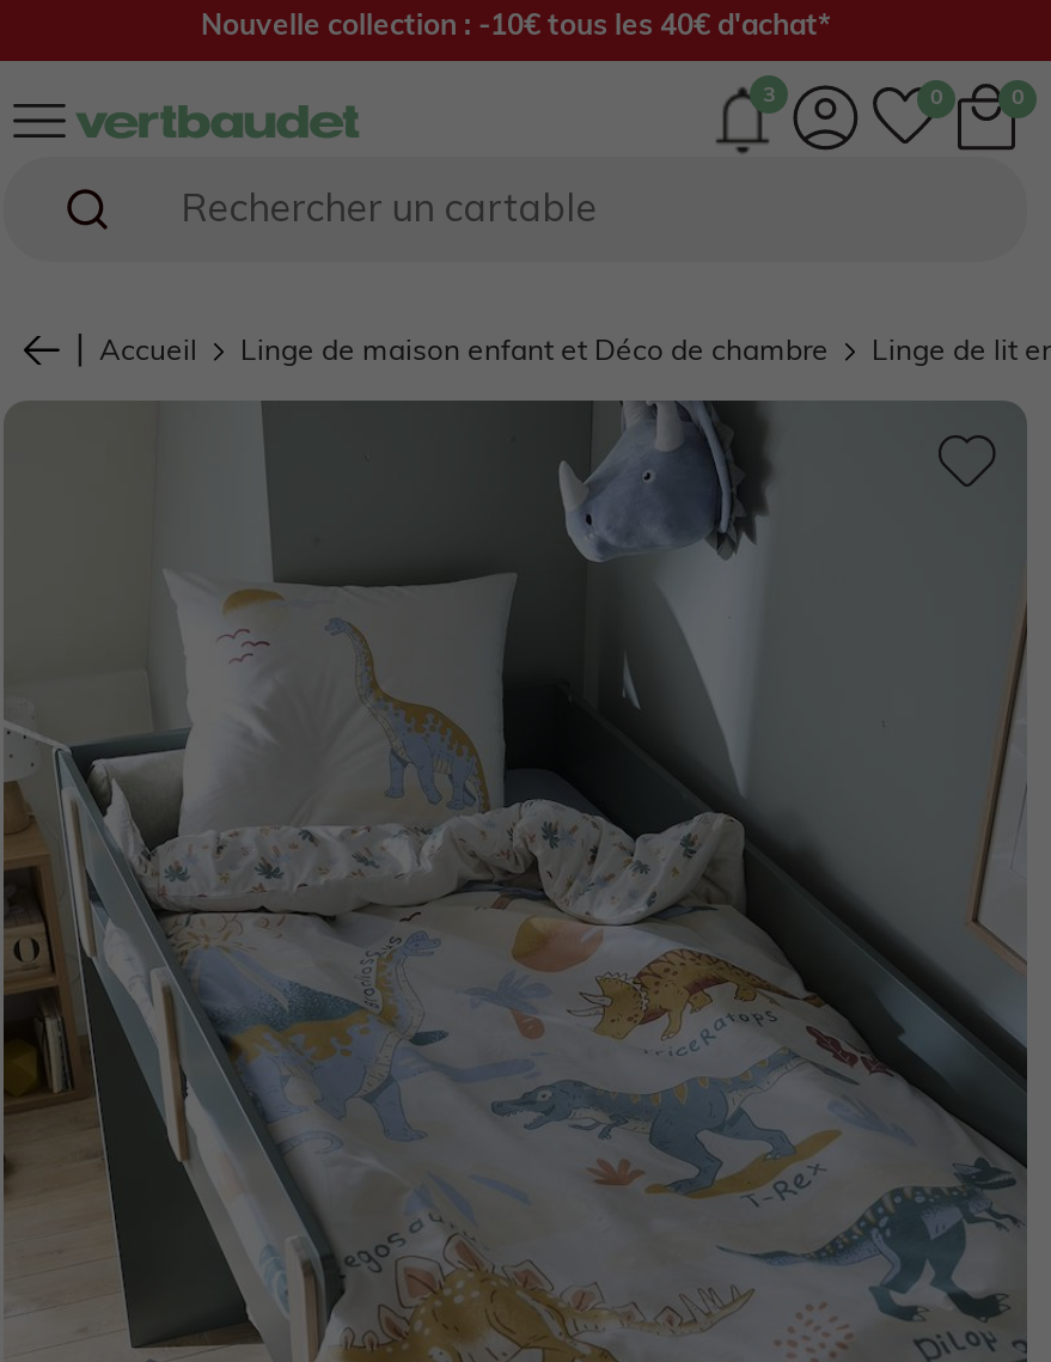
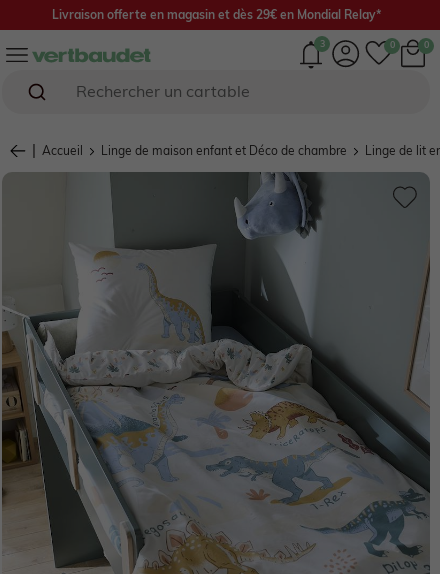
- Nouvelle collection : -10€ tous les 40€ d'achat*
+ Livraison offerte en magasin et dès 29€ en Mondial Relay*
